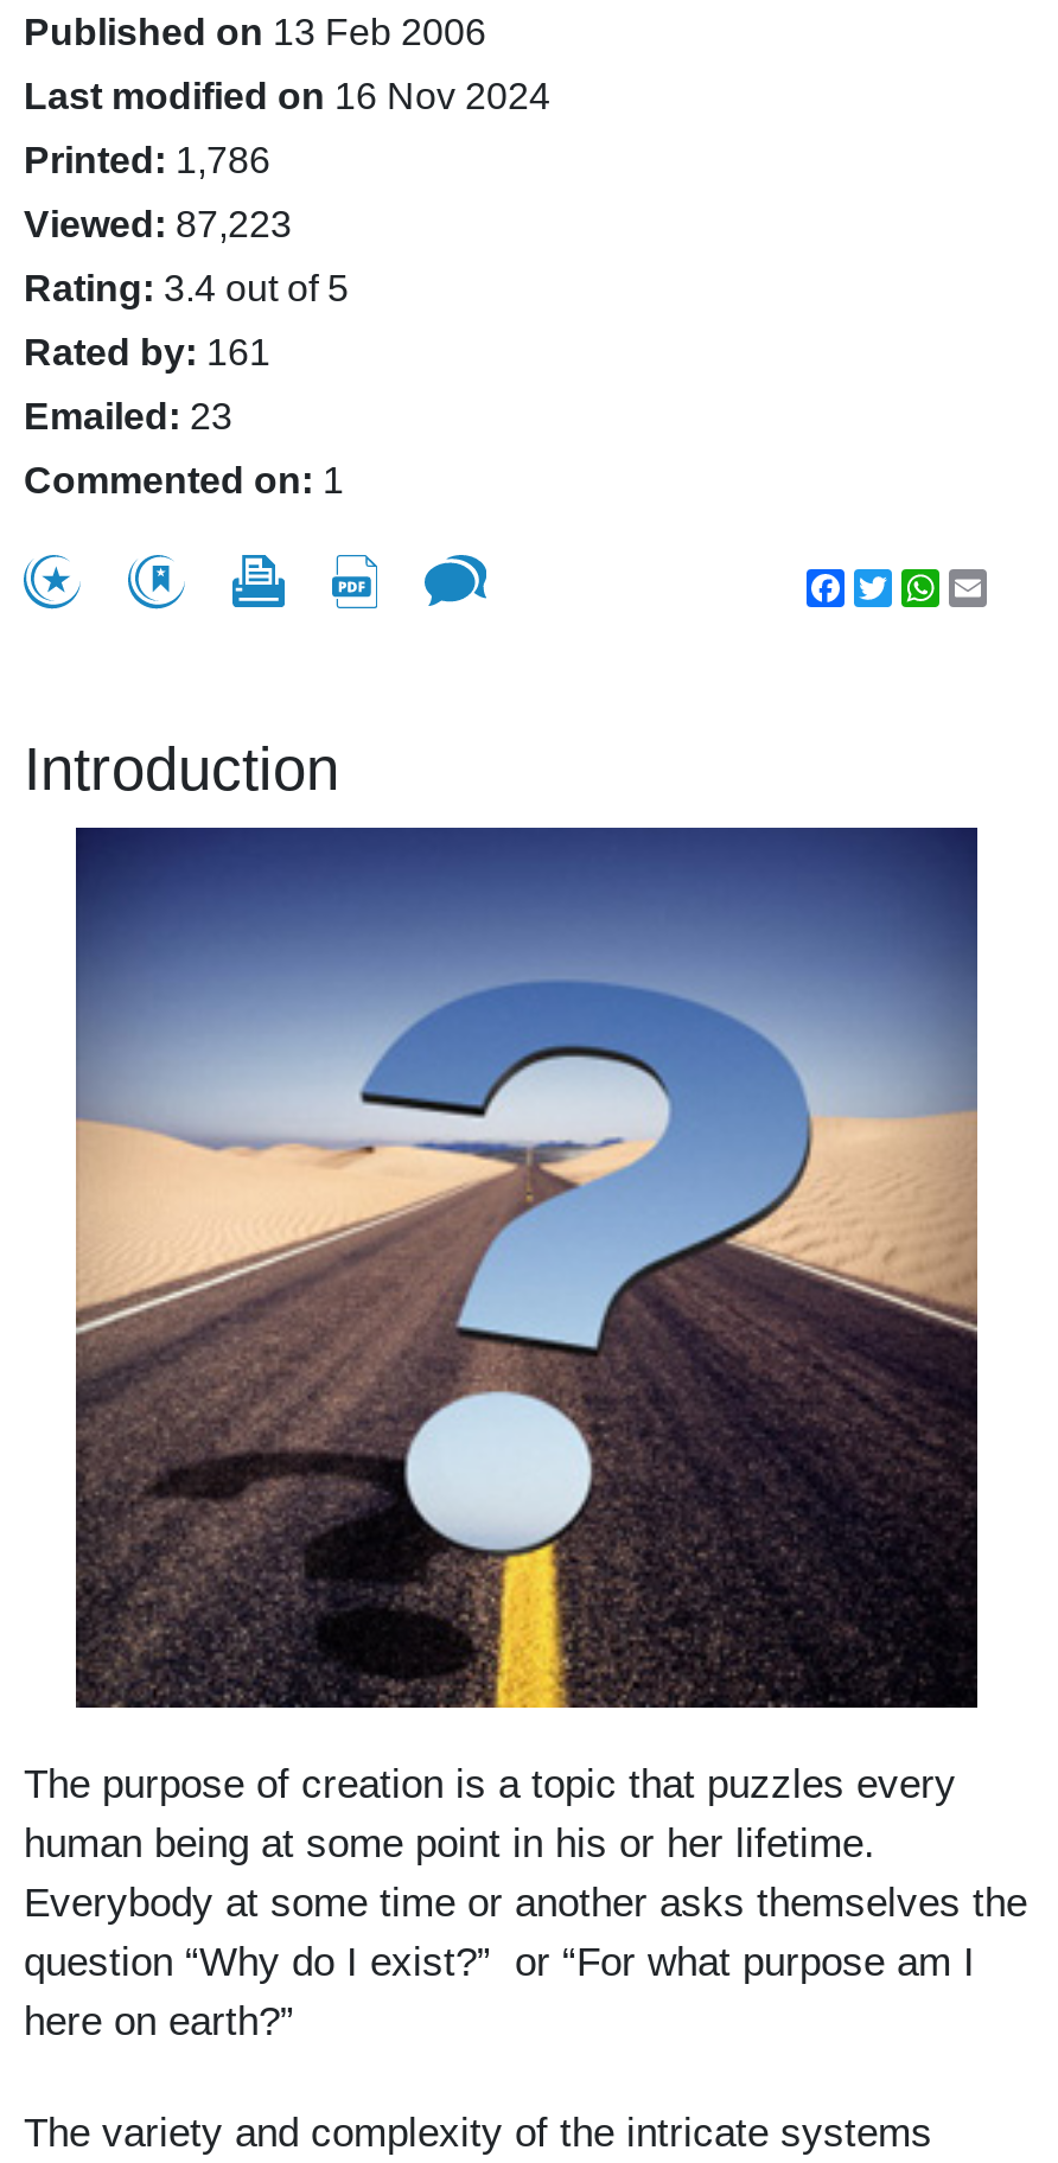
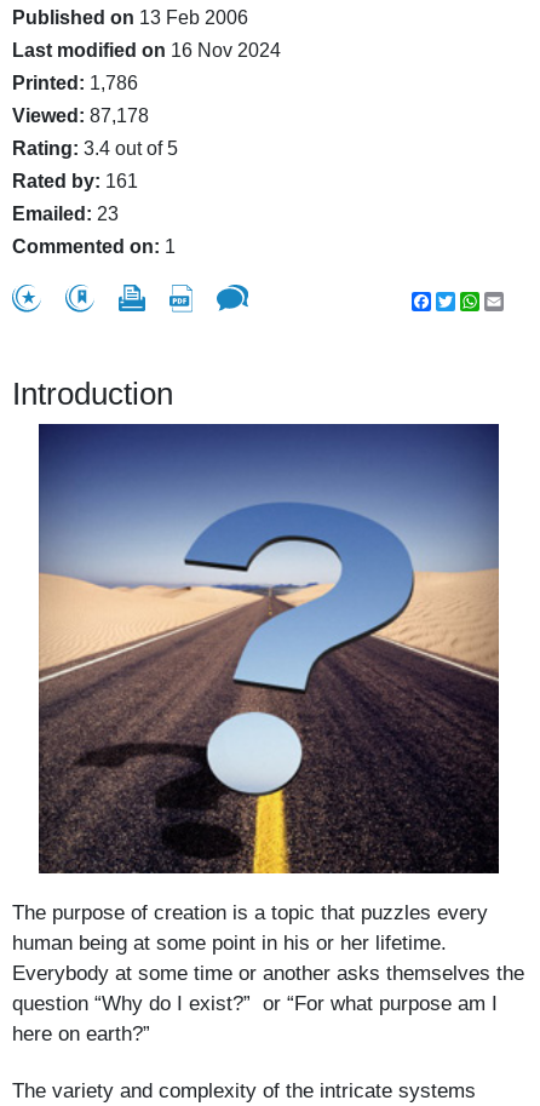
- Viewed: 87,223
+ Viewed: 87,178
